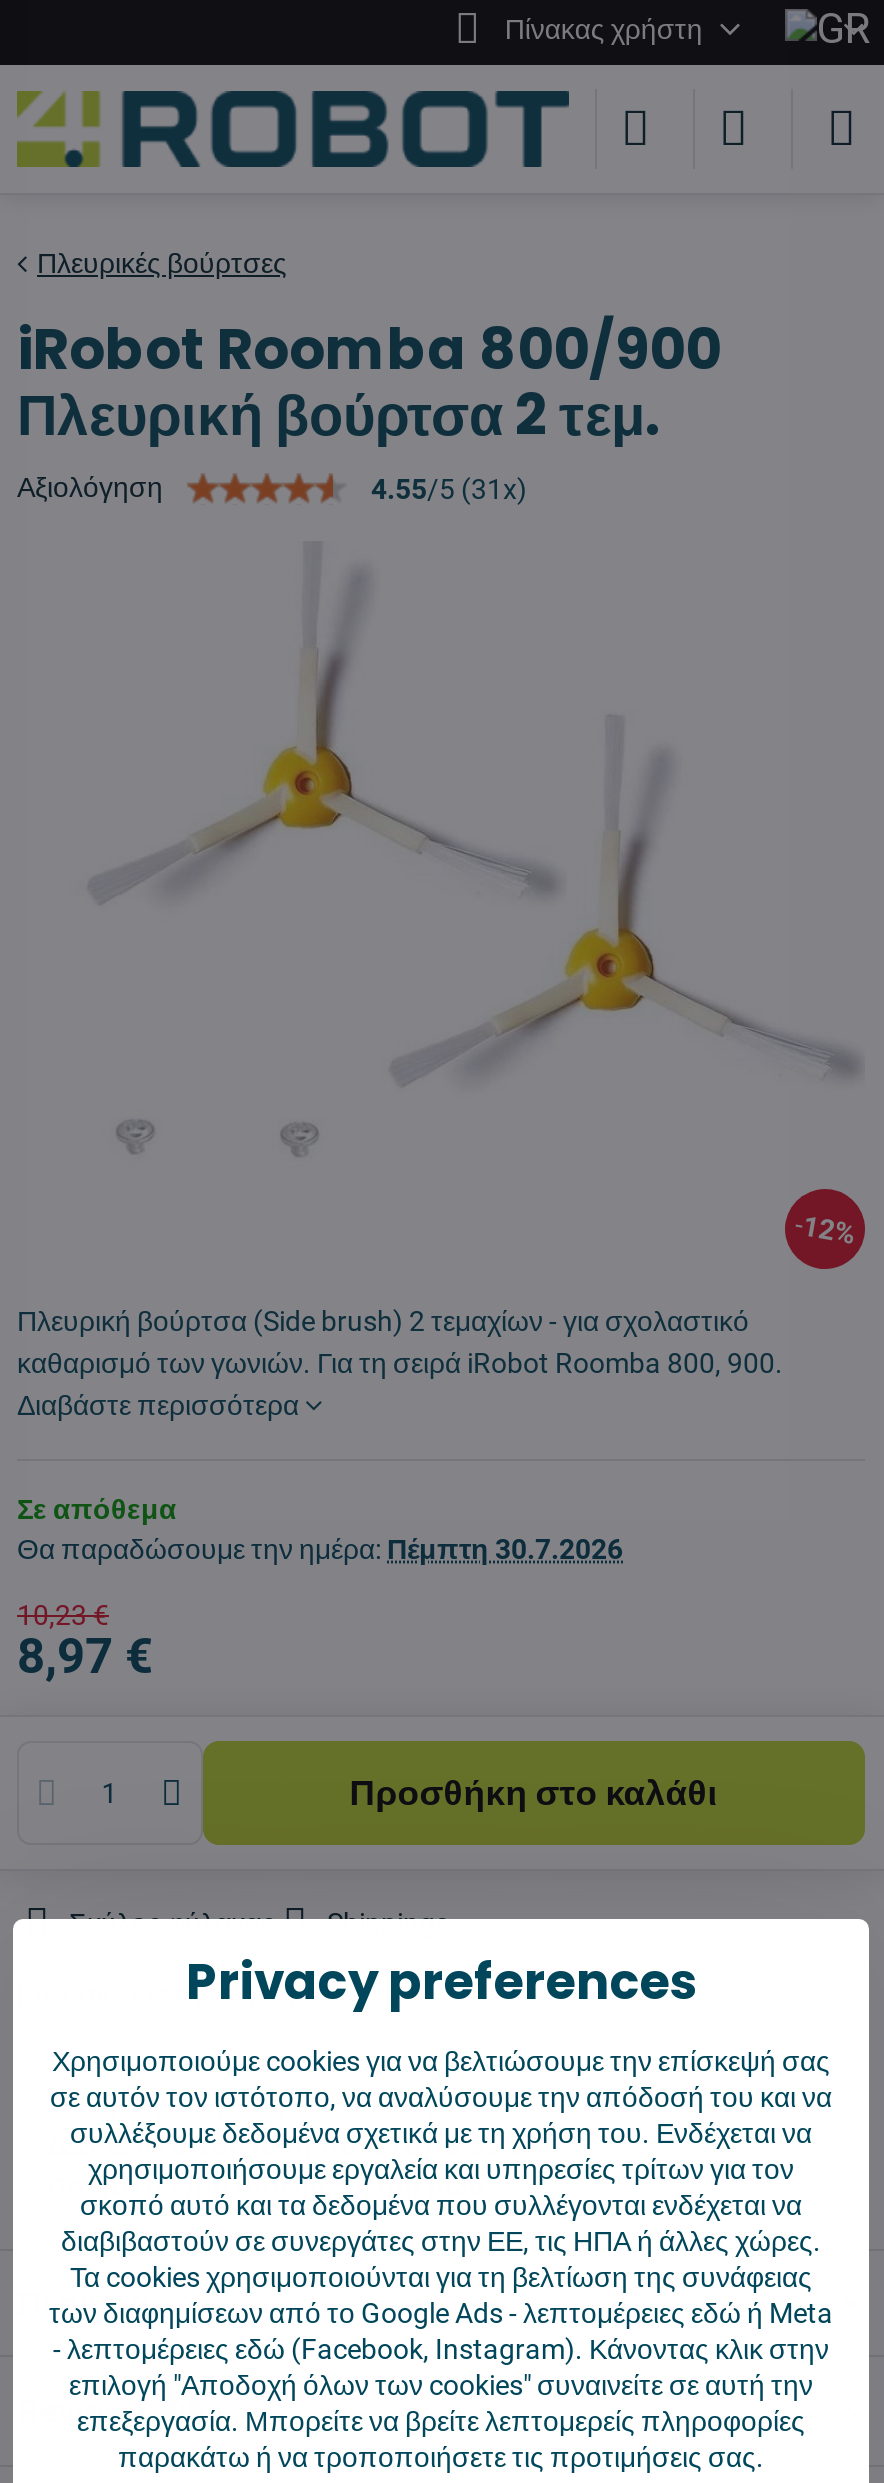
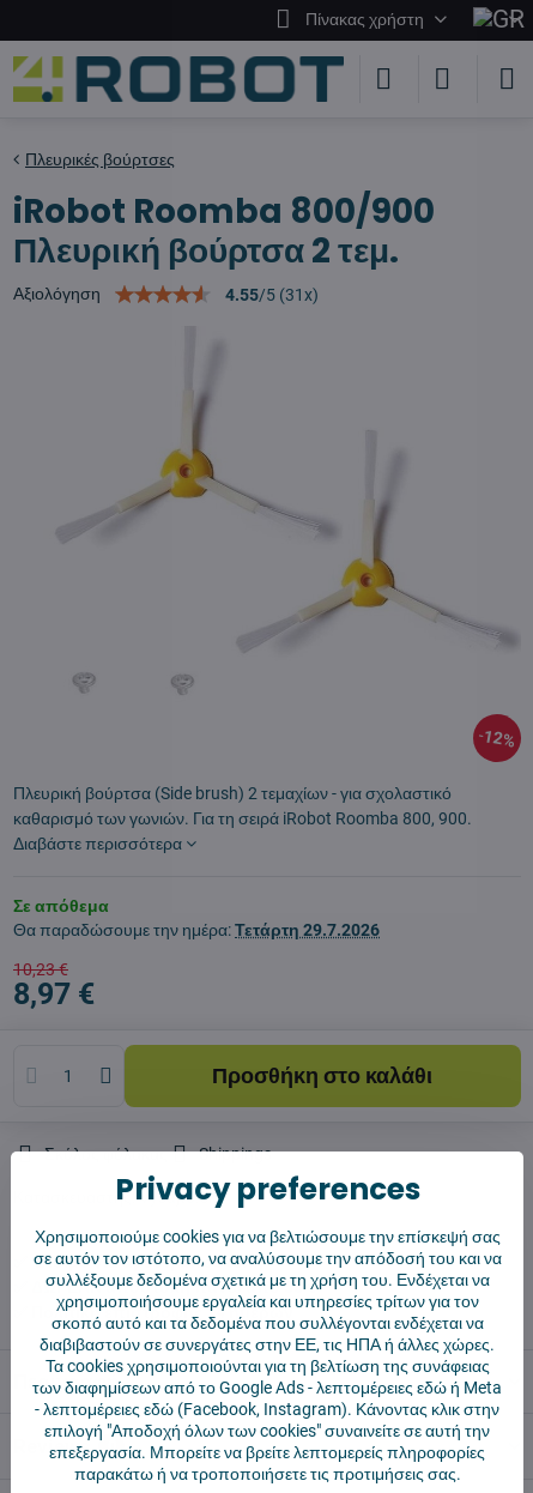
- Θα παραδώσουμε την ημέρα: Πέμπτη 30.7.2026
+ Θα παραδώσουμε την ημέρα: Τετάρτη 29.7.2026
